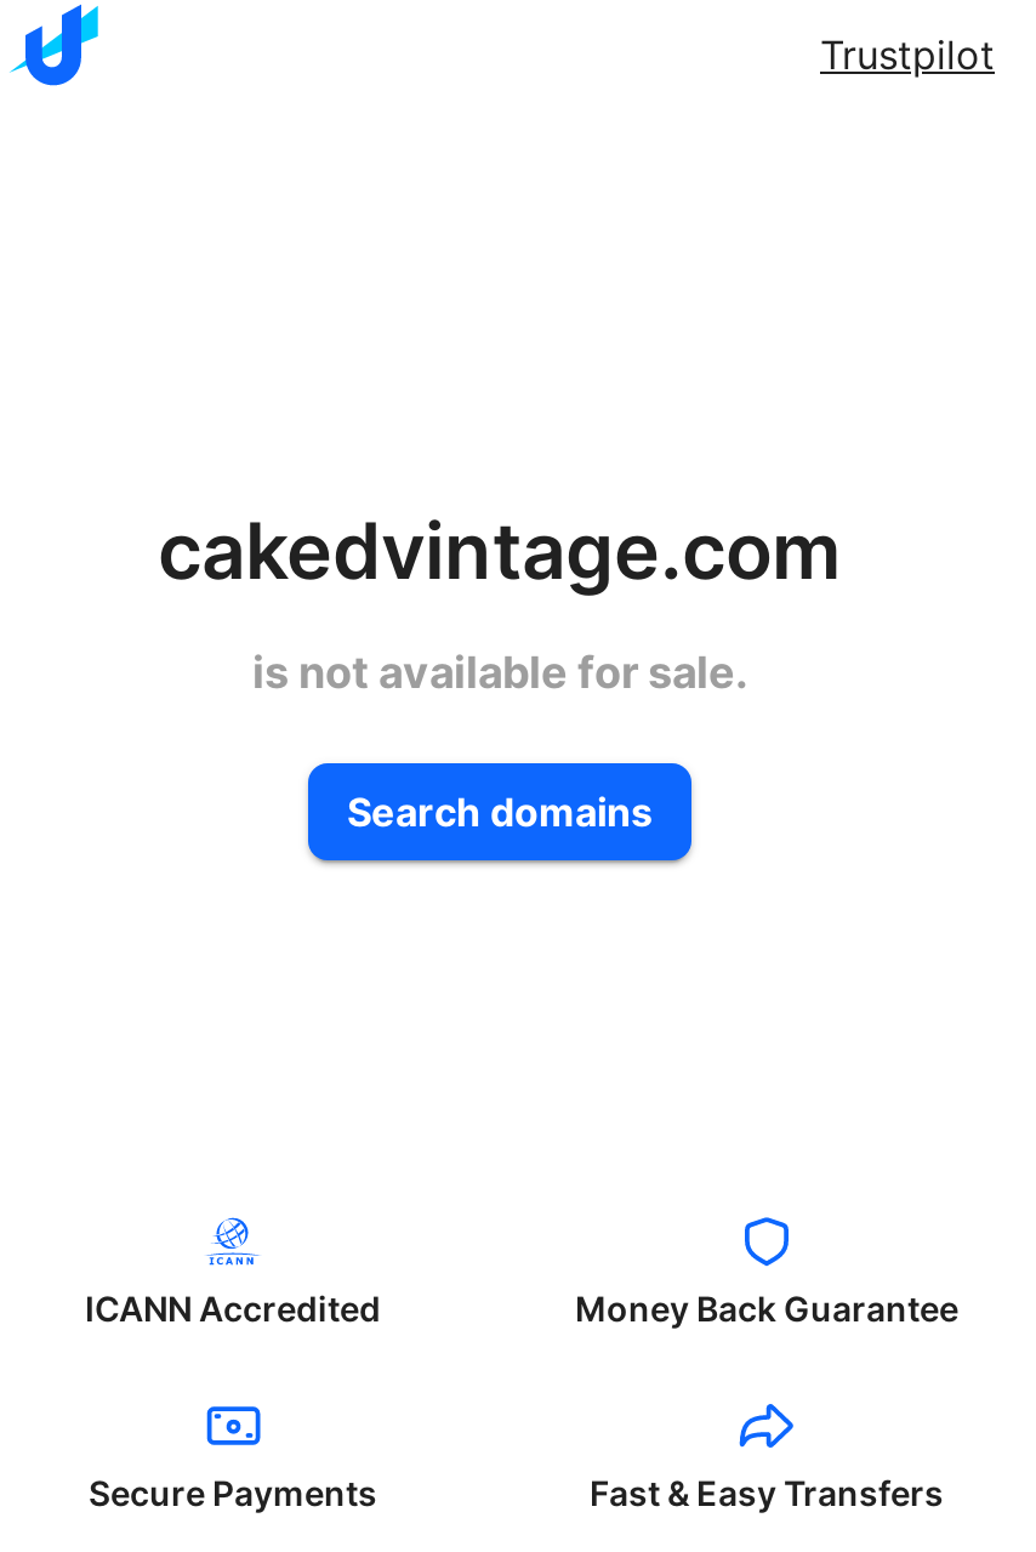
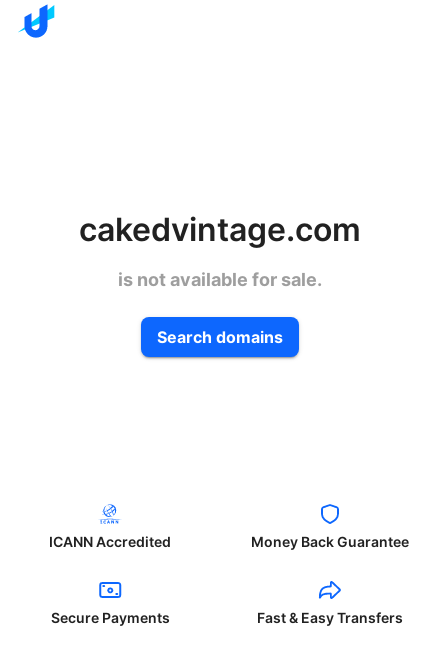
- Trustpilot
